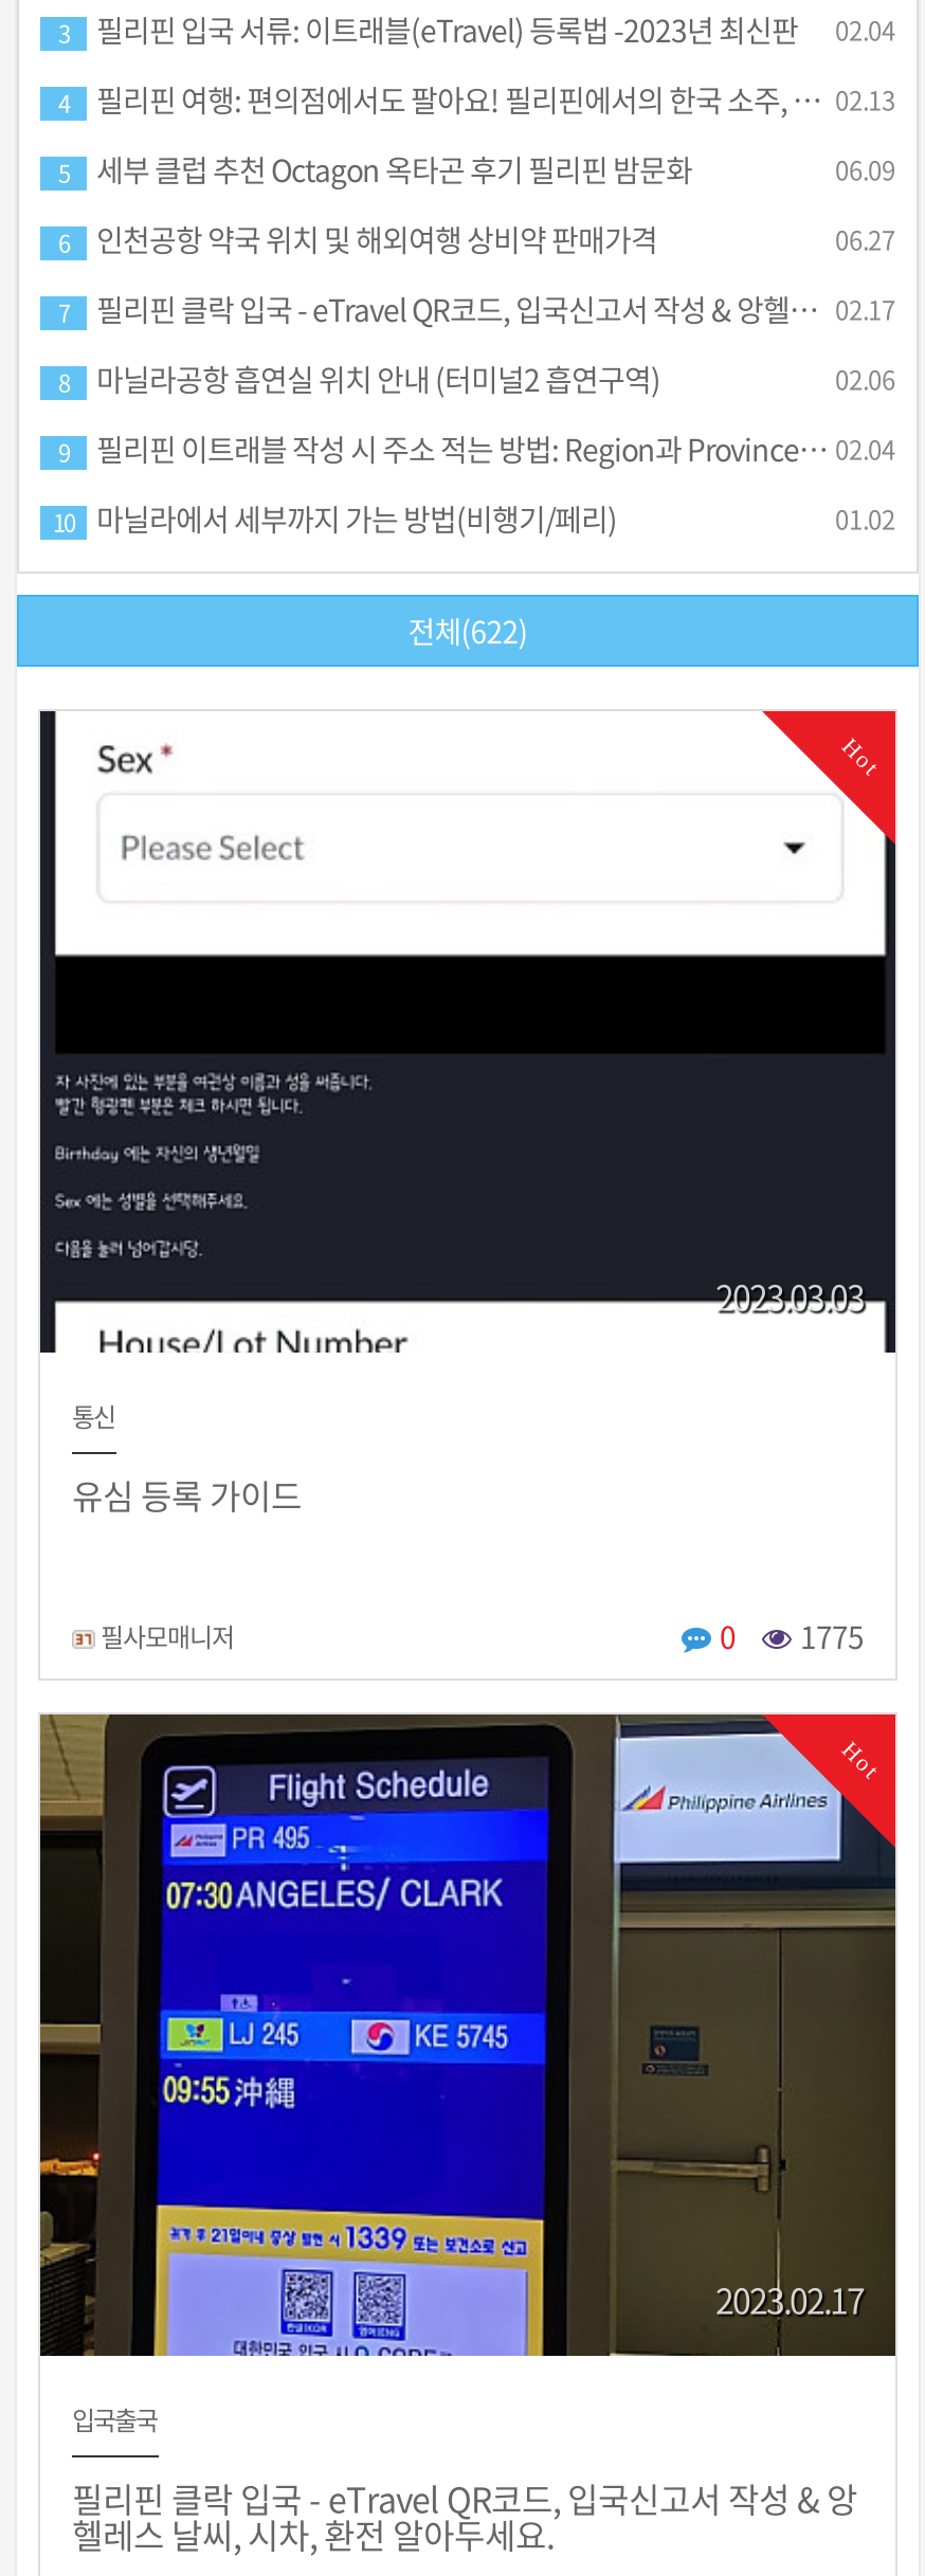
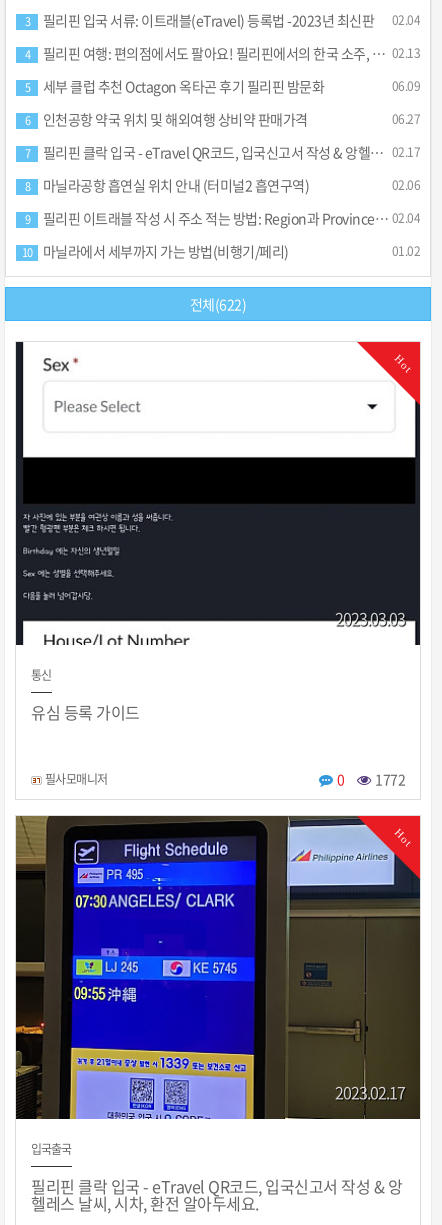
- 0 1775
+ 0 1772
